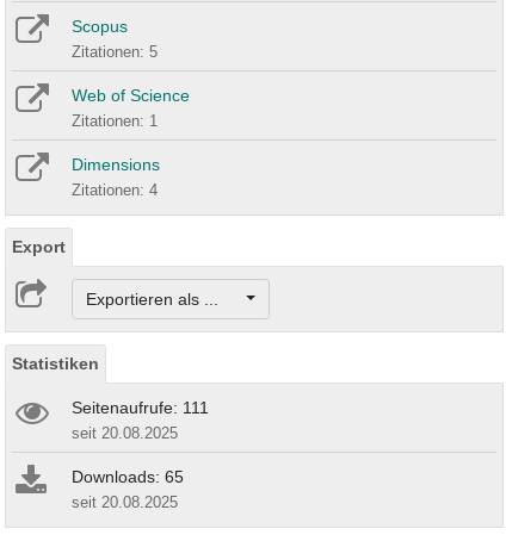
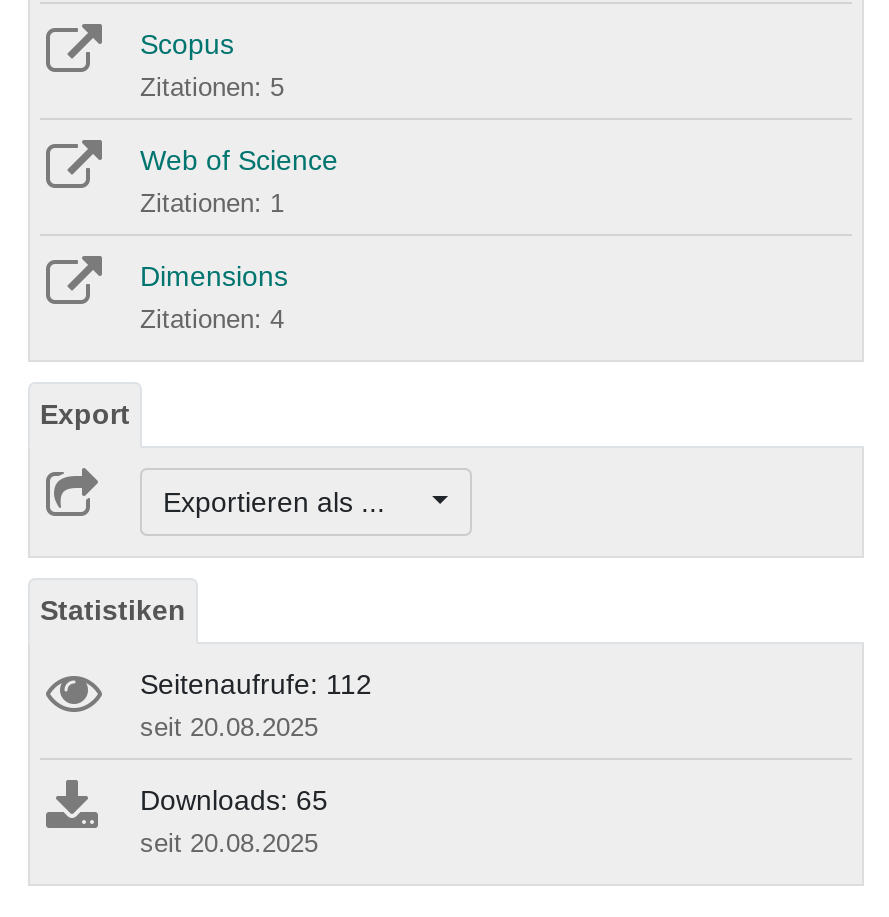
- Seitenaufrufe: 111
+ Seitenaufrufe: 112
